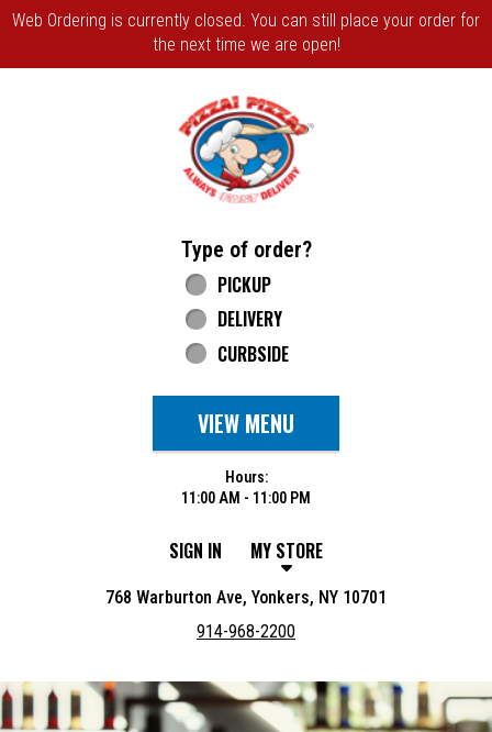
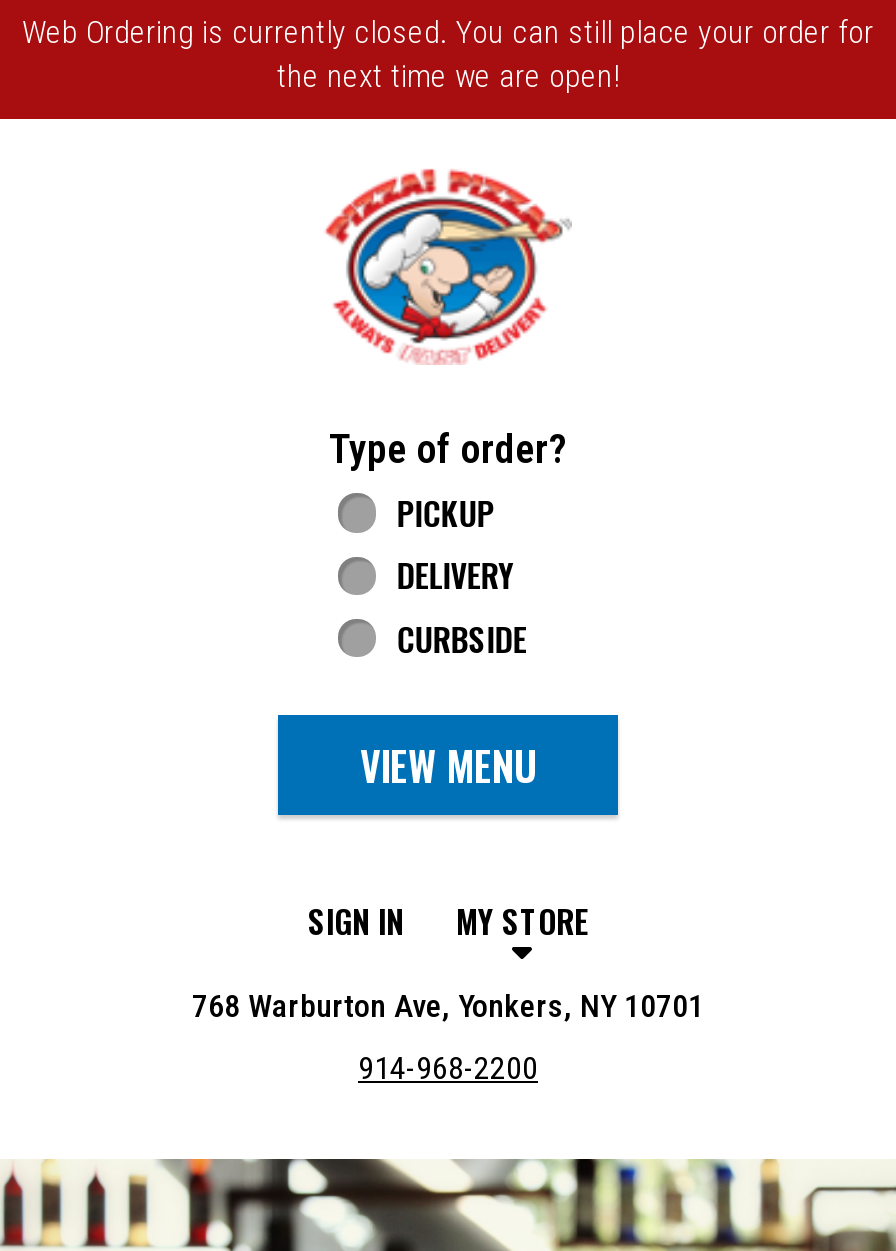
- Hours:
- 11:00 AM - 11:00 PM
